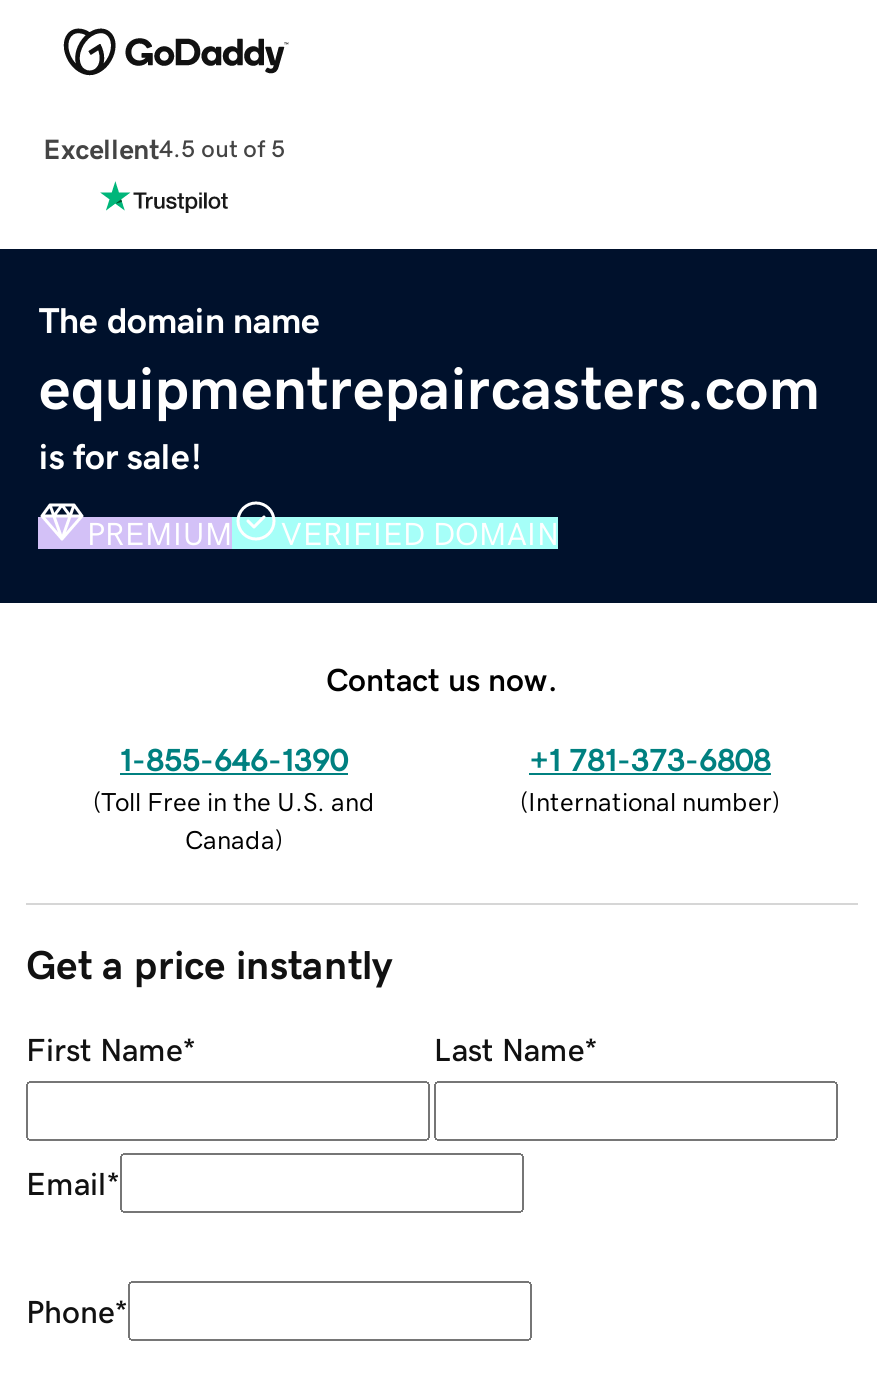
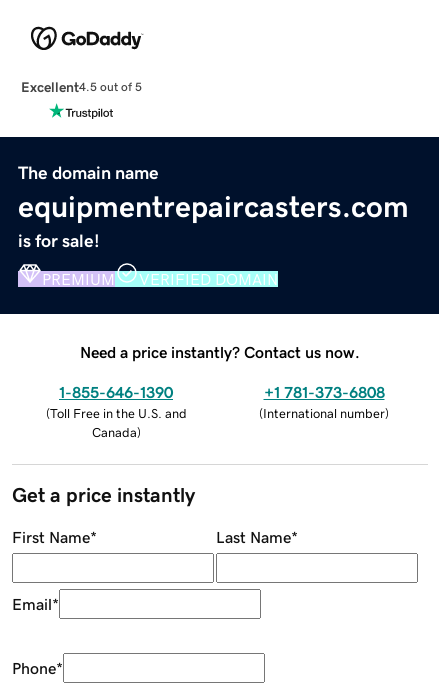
- Contact us now.
+ Need a price instantly? Contact us now.
